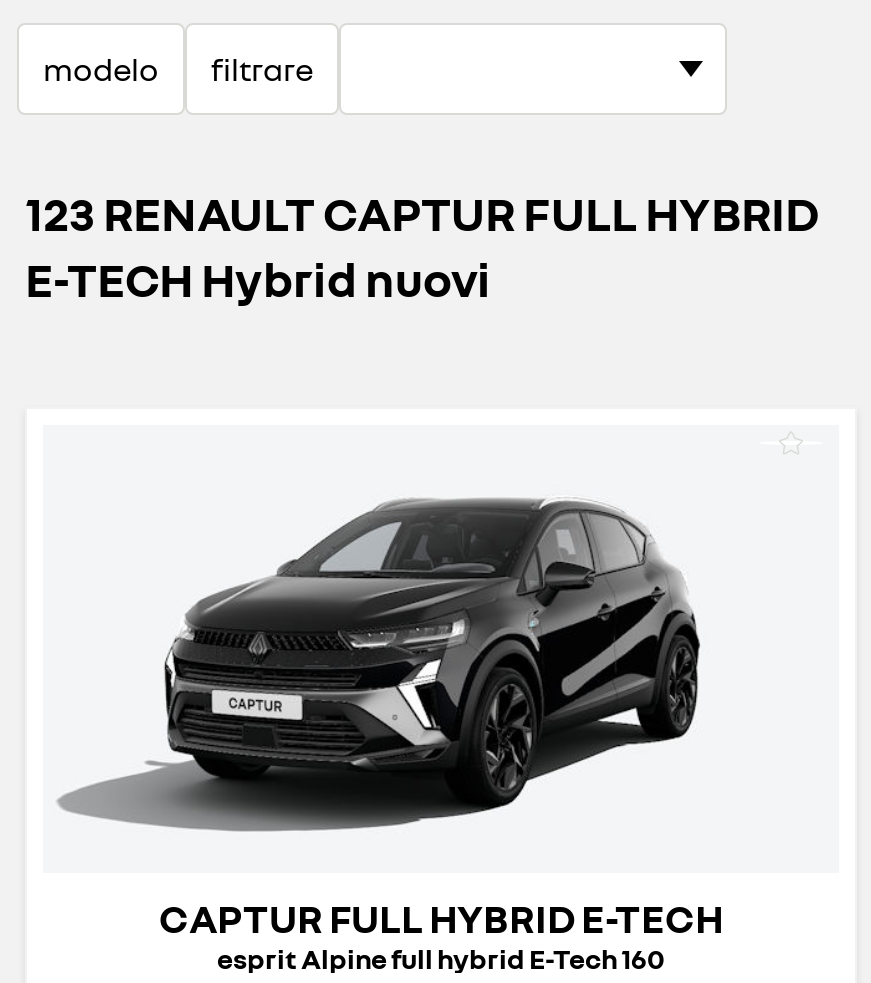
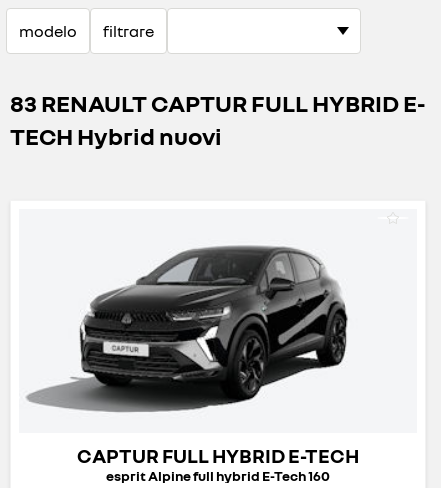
- 123 RENAULT CAPTUR FULL HYBRID
- E-TECH Hybrid nuovi
+ 83 RENAULT CAPTUR FULL HYBRID E-
+ TECH Hybrid nuovi
